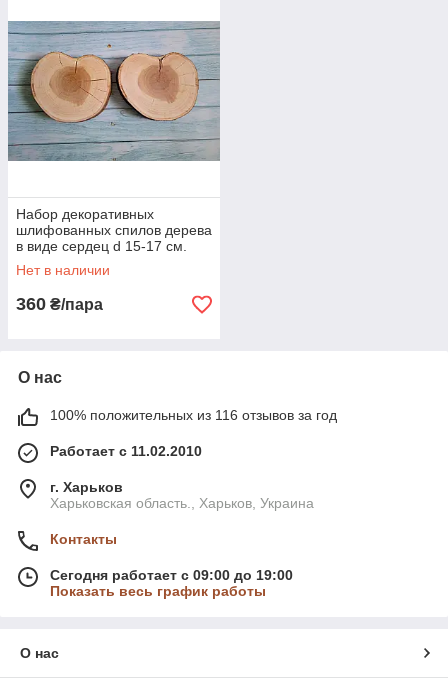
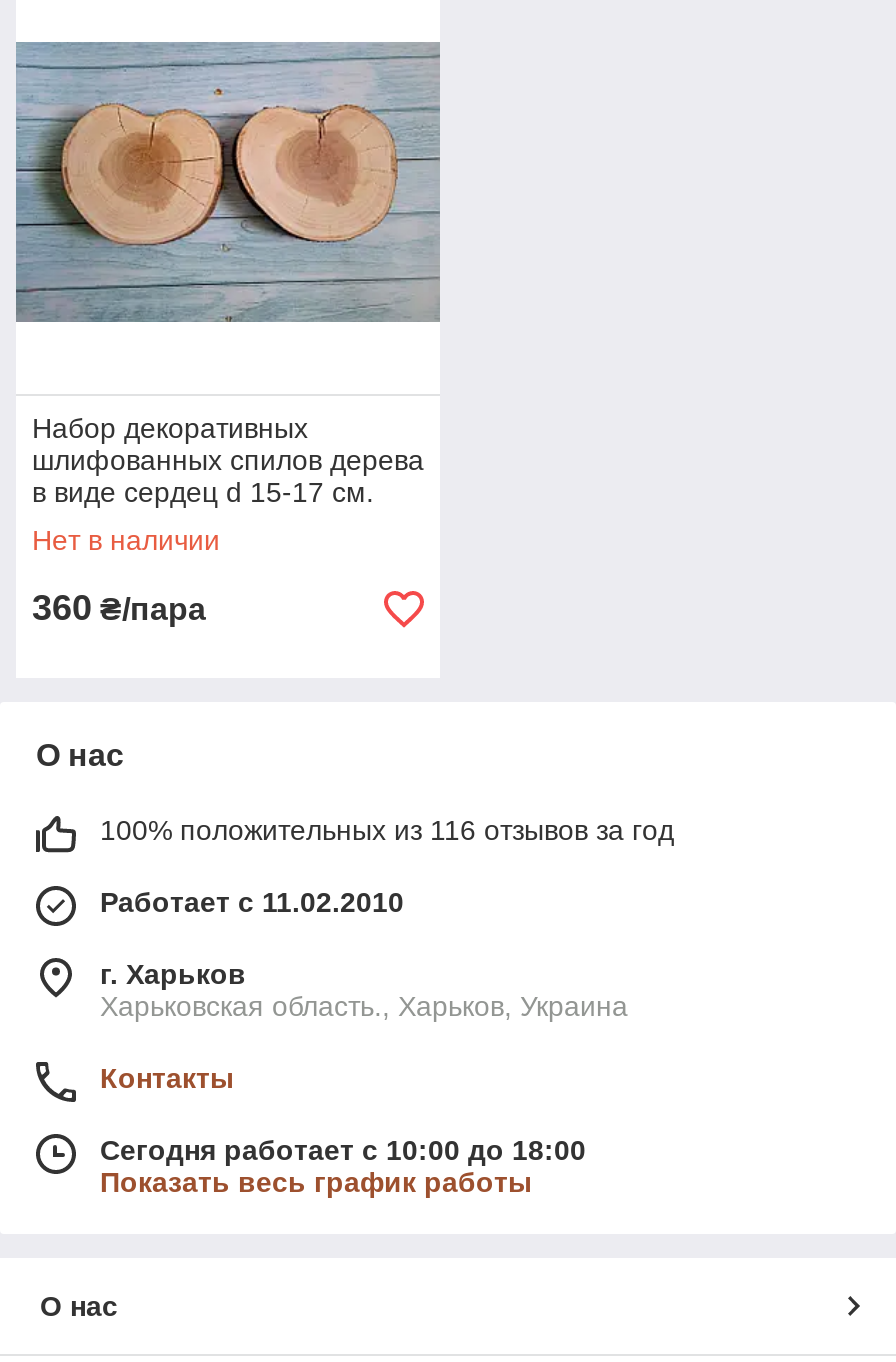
- Сегодня работает с 09:00 до 19:00
+ Сегодня работает с 10:00 до 18:00
